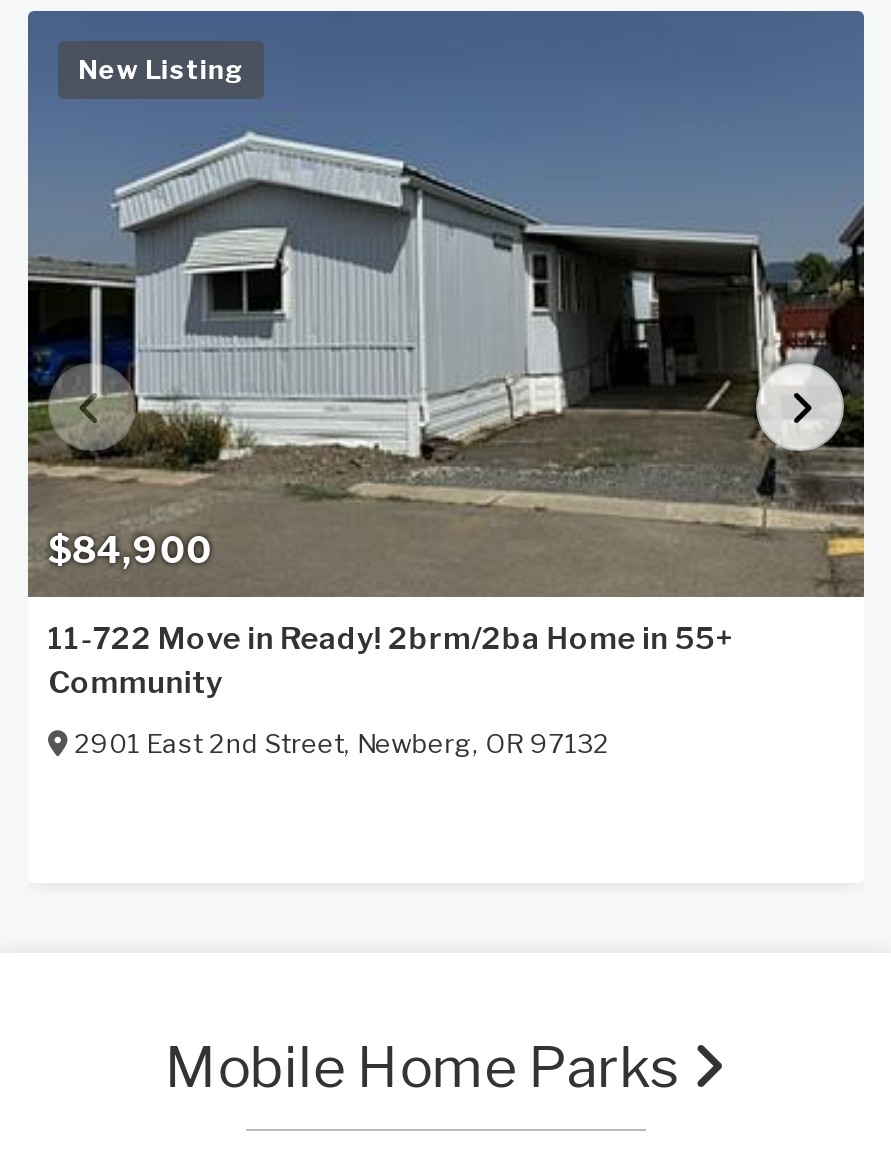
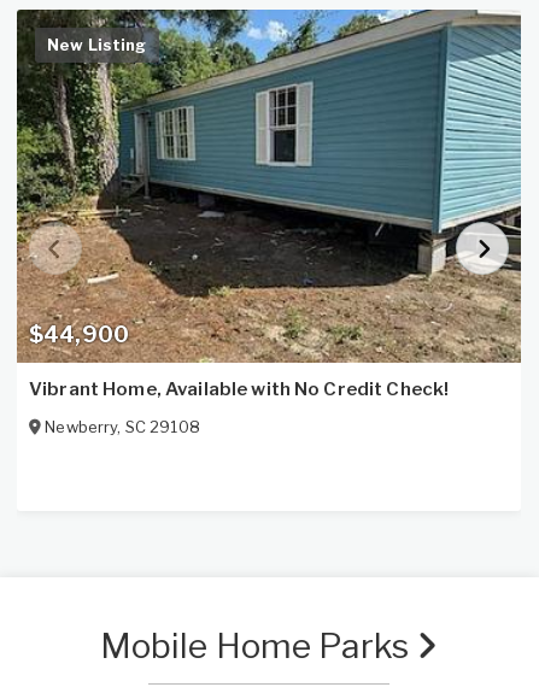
- [image]
- $84,900
+ [image]
+ $44,900

- 11-722 Move in Ready! 2brm/2ba Home in 55+
- Community
+ Vibrant Home, Available with No Credit Check!

- 2901 East 2nd Street, Newberg, OR 97132
+ Newberry, SC 29108
